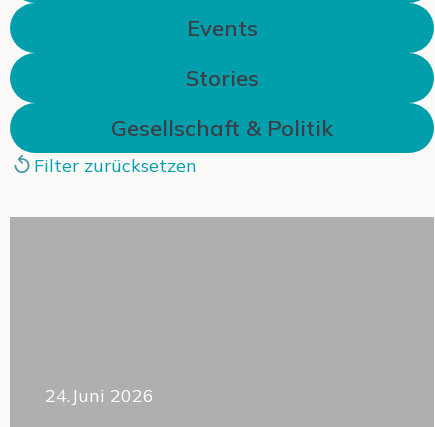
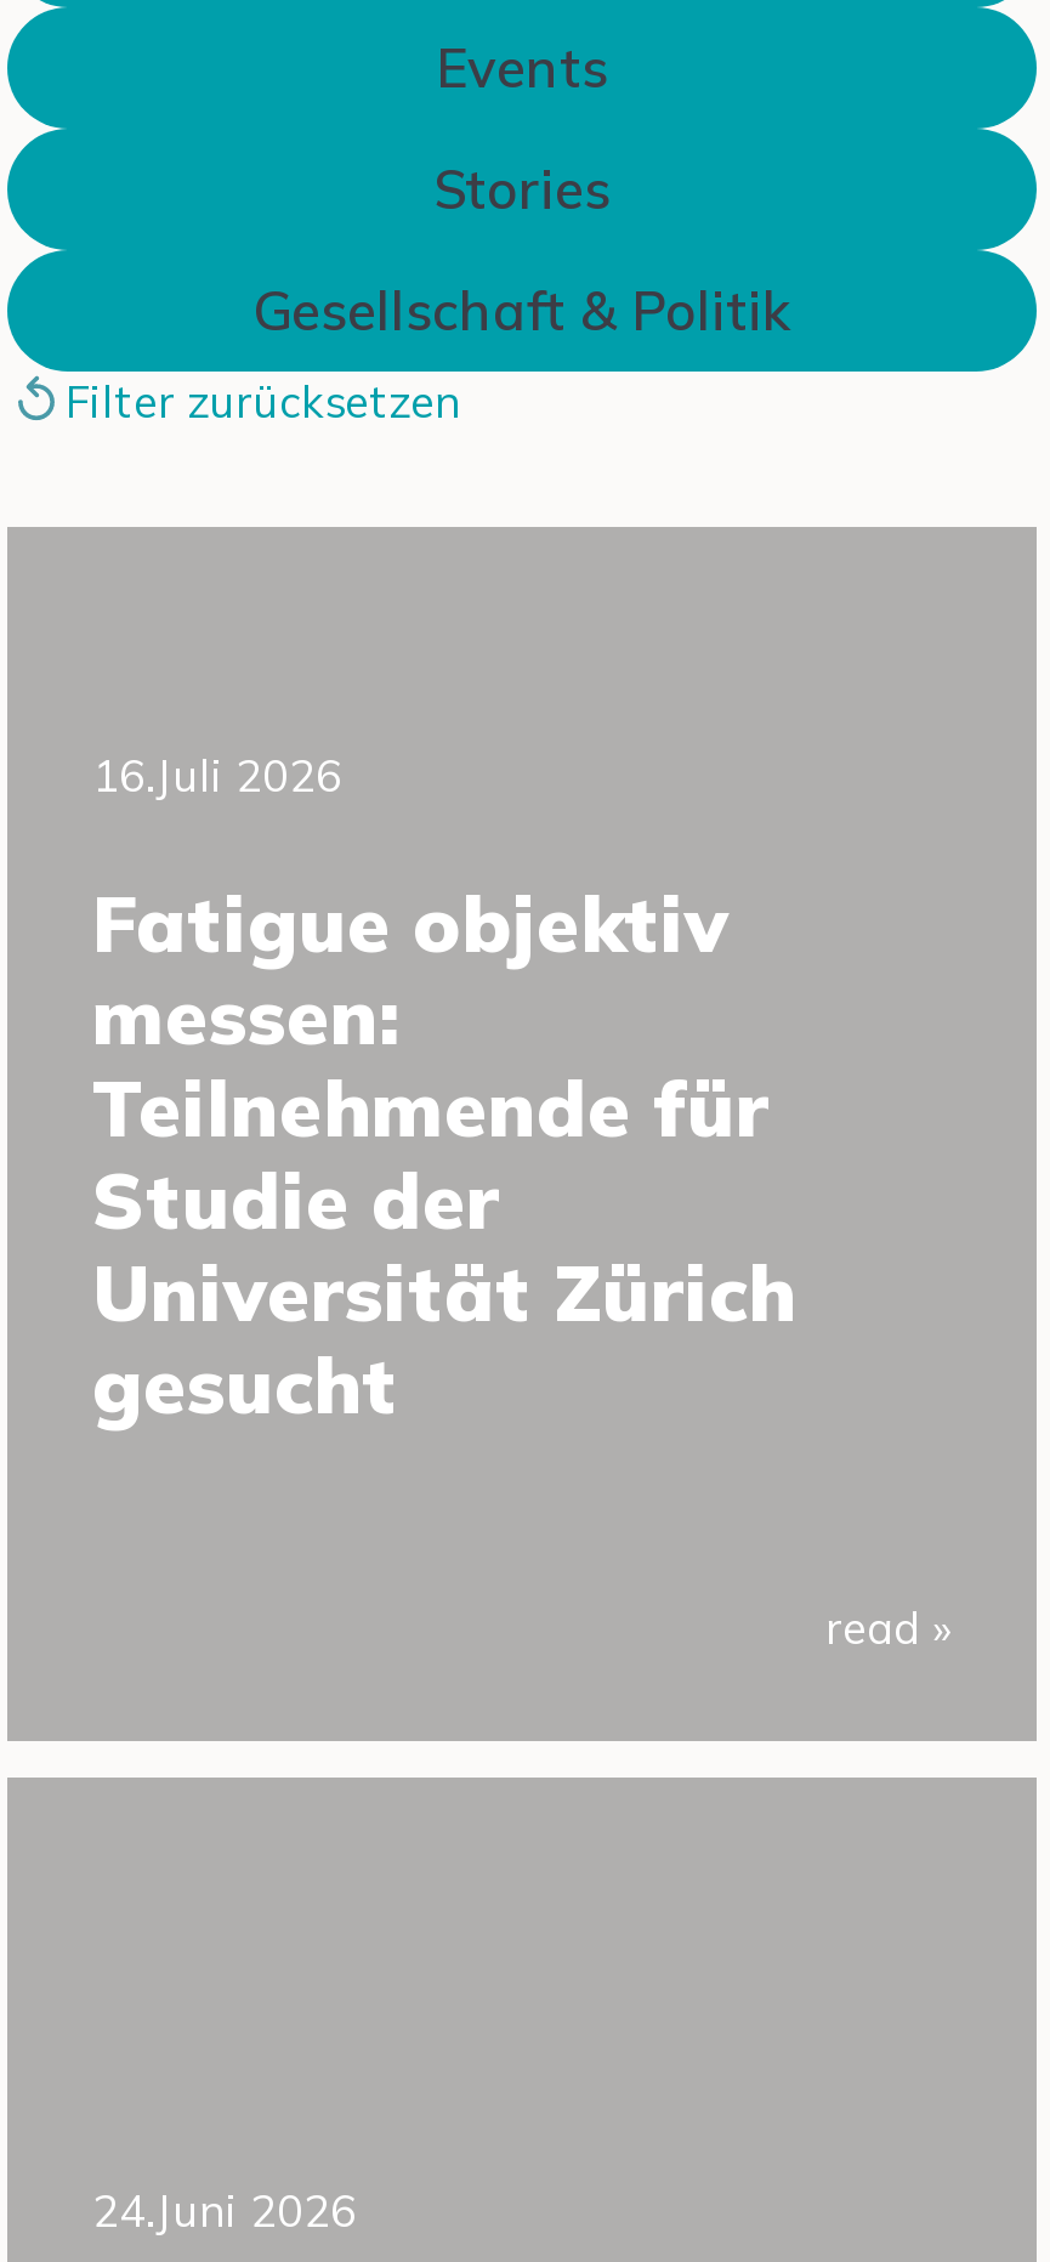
+ 16.Juli 2026
+ Fatigue objektiv
+ messen:
+ Teilnehmende für
+ Studie der
+ Universität Zürich
+ gesucht
+ read »
